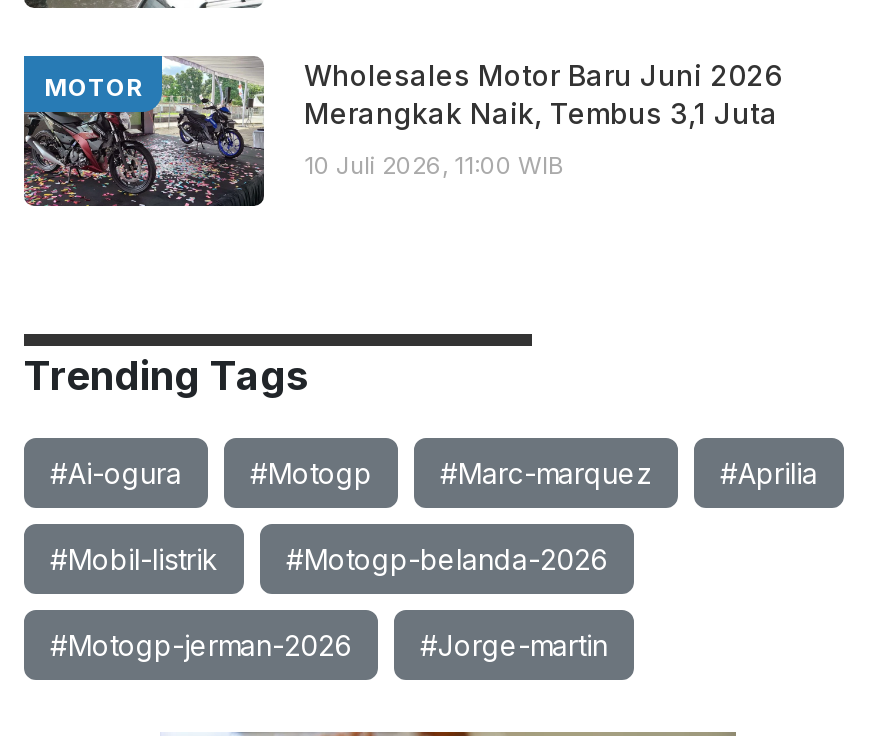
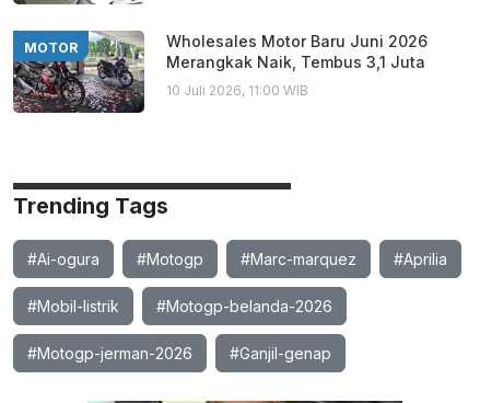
- #Jorge-martin
+ #Ganjil-genap
